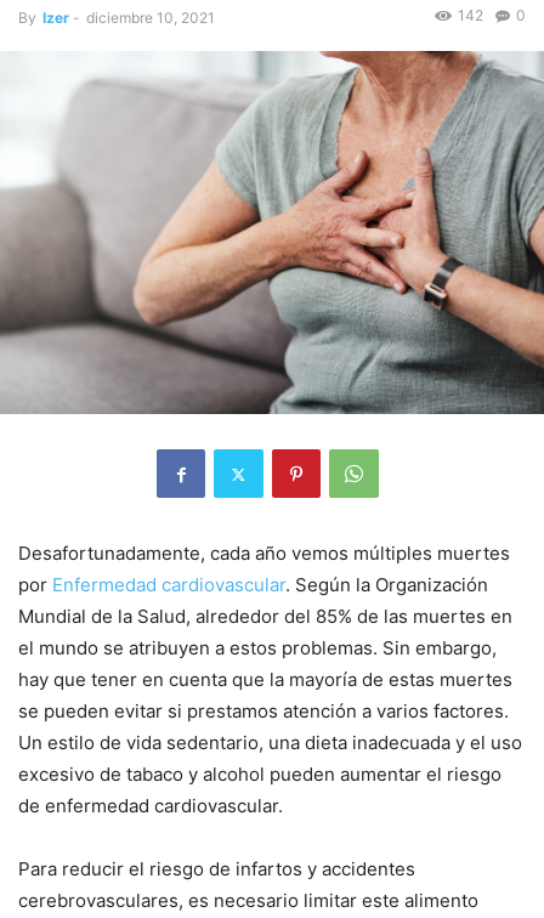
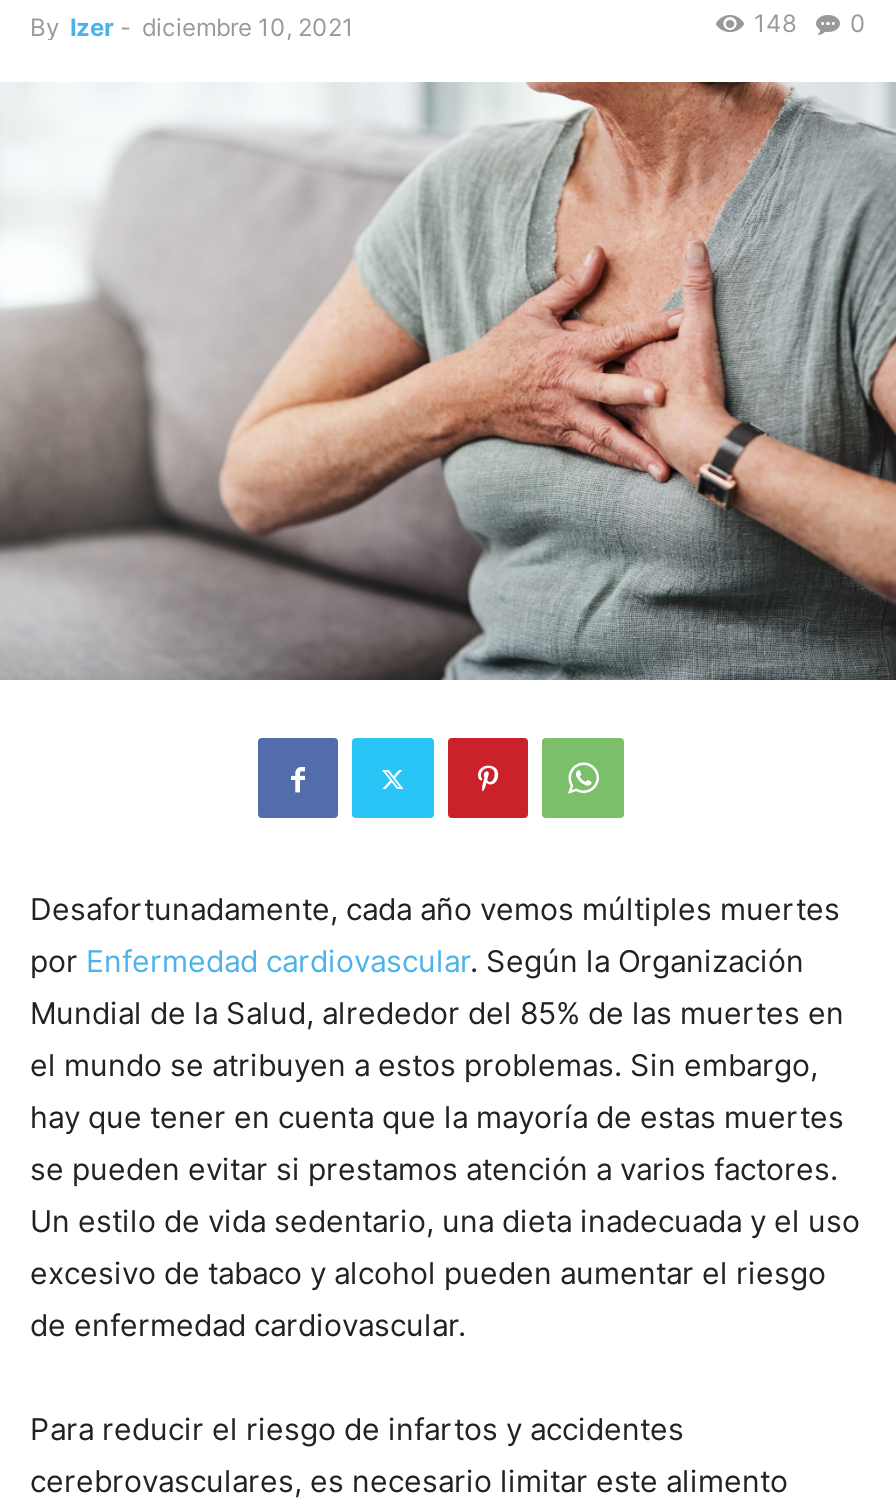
- 142 0
+ 148 0
